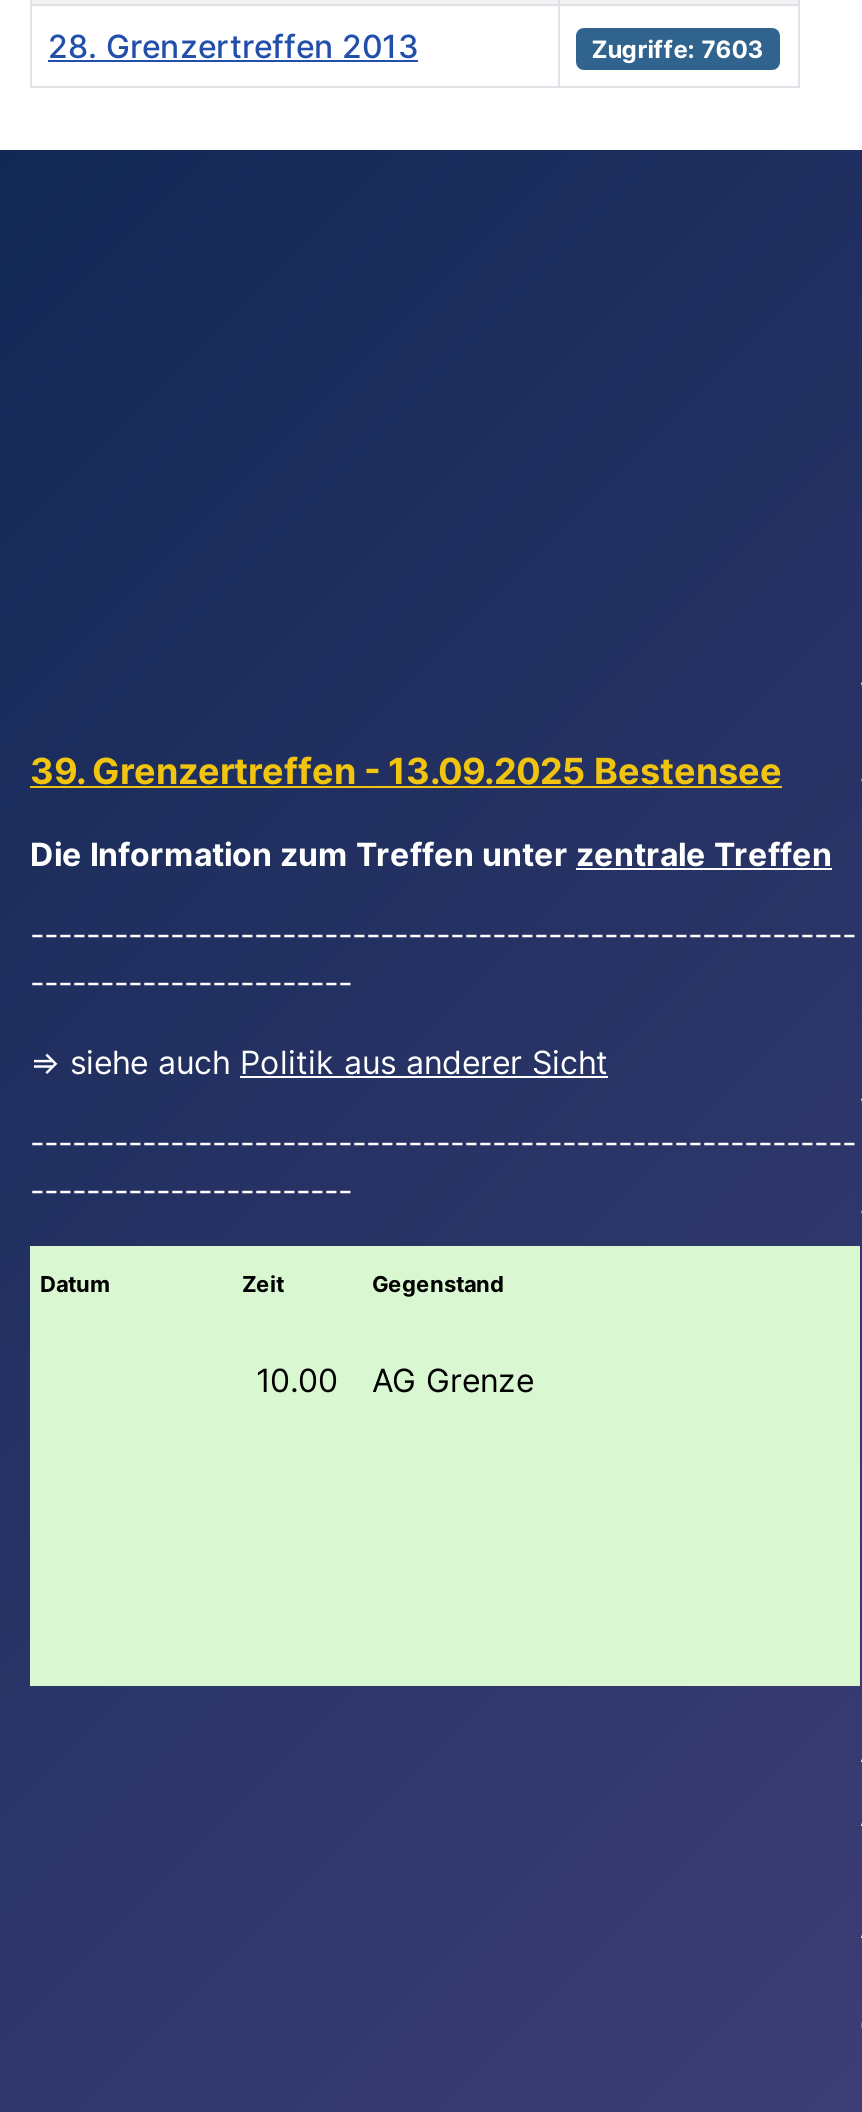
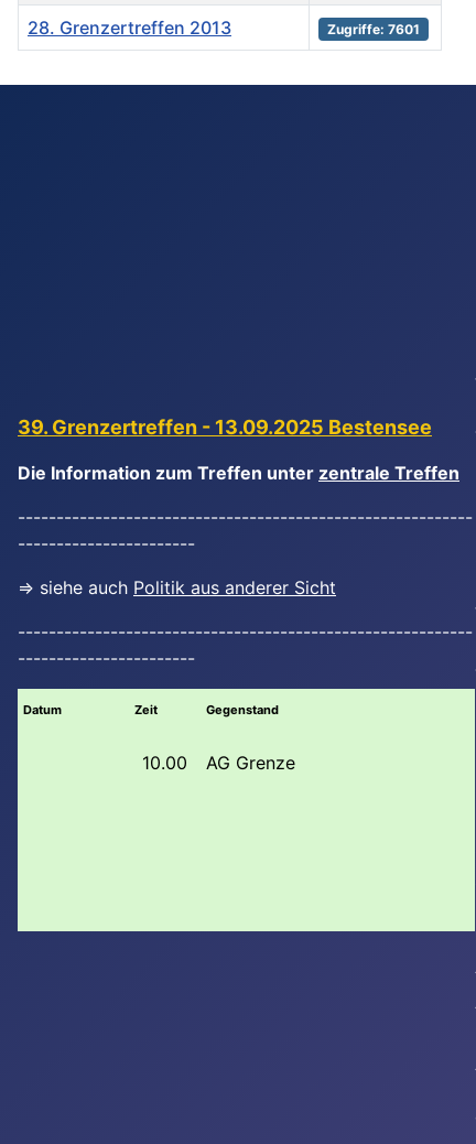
- Zugriffe: 7603
+ Zugriffe: 7601
